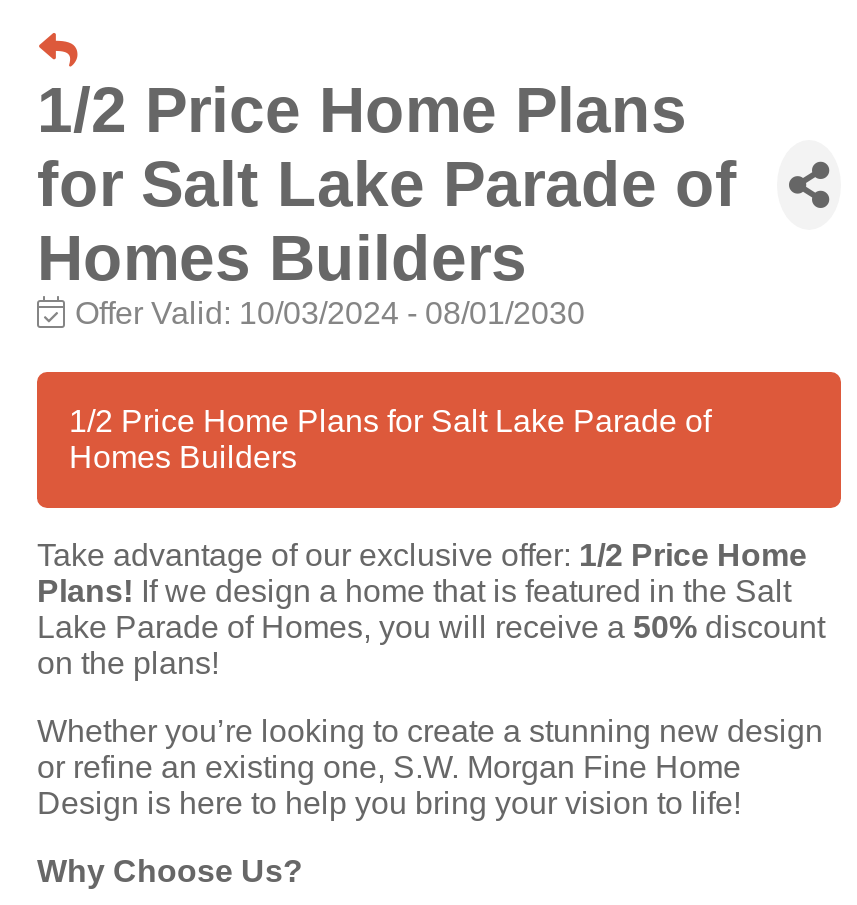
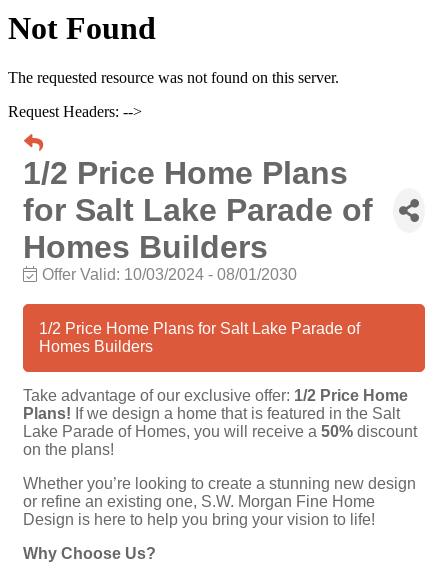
+ Not Found
+ The requested resource was not found on this server.
+ Request Headers: -->
